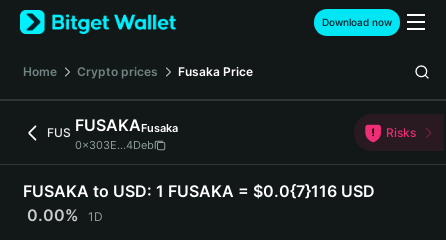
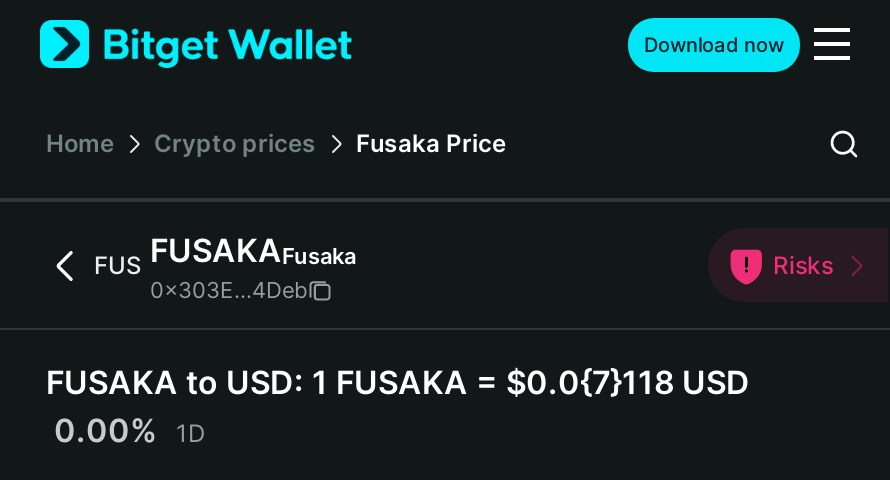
- FUSAKA to USD: 1 FUSAKA = $0.0{7}116 USD
+ FUSAKA to USD: 1 FUSAKA = $0.0{7}118 USD
